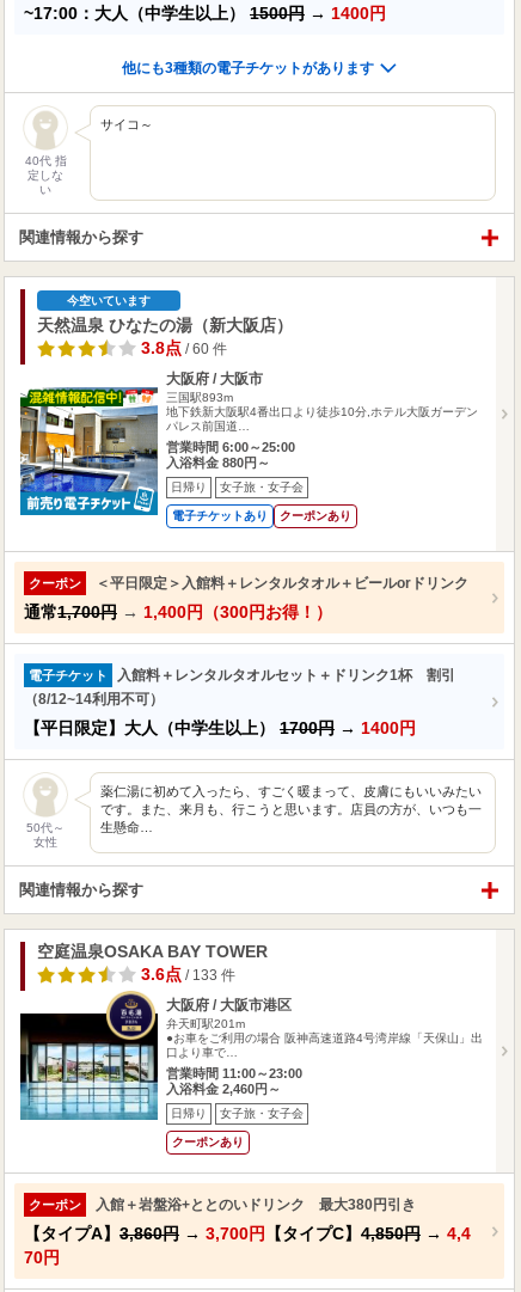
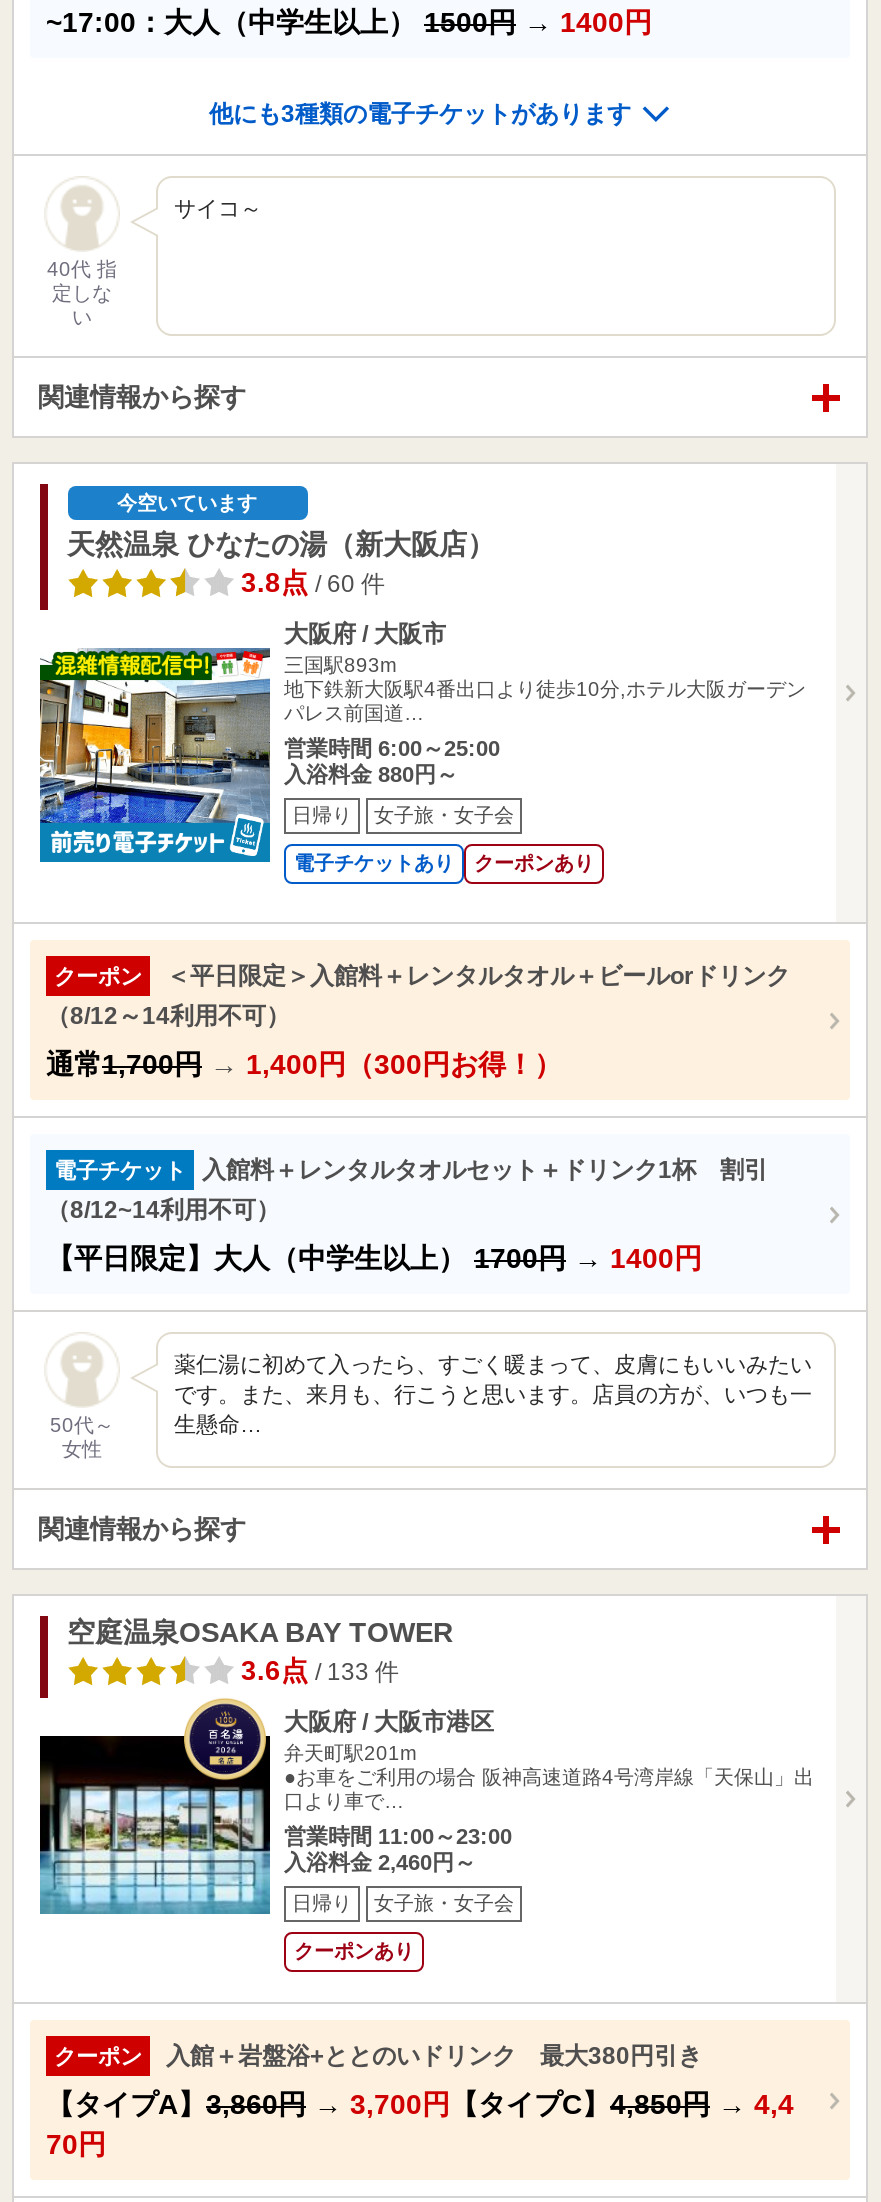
+ （8/12～14利用不可）
